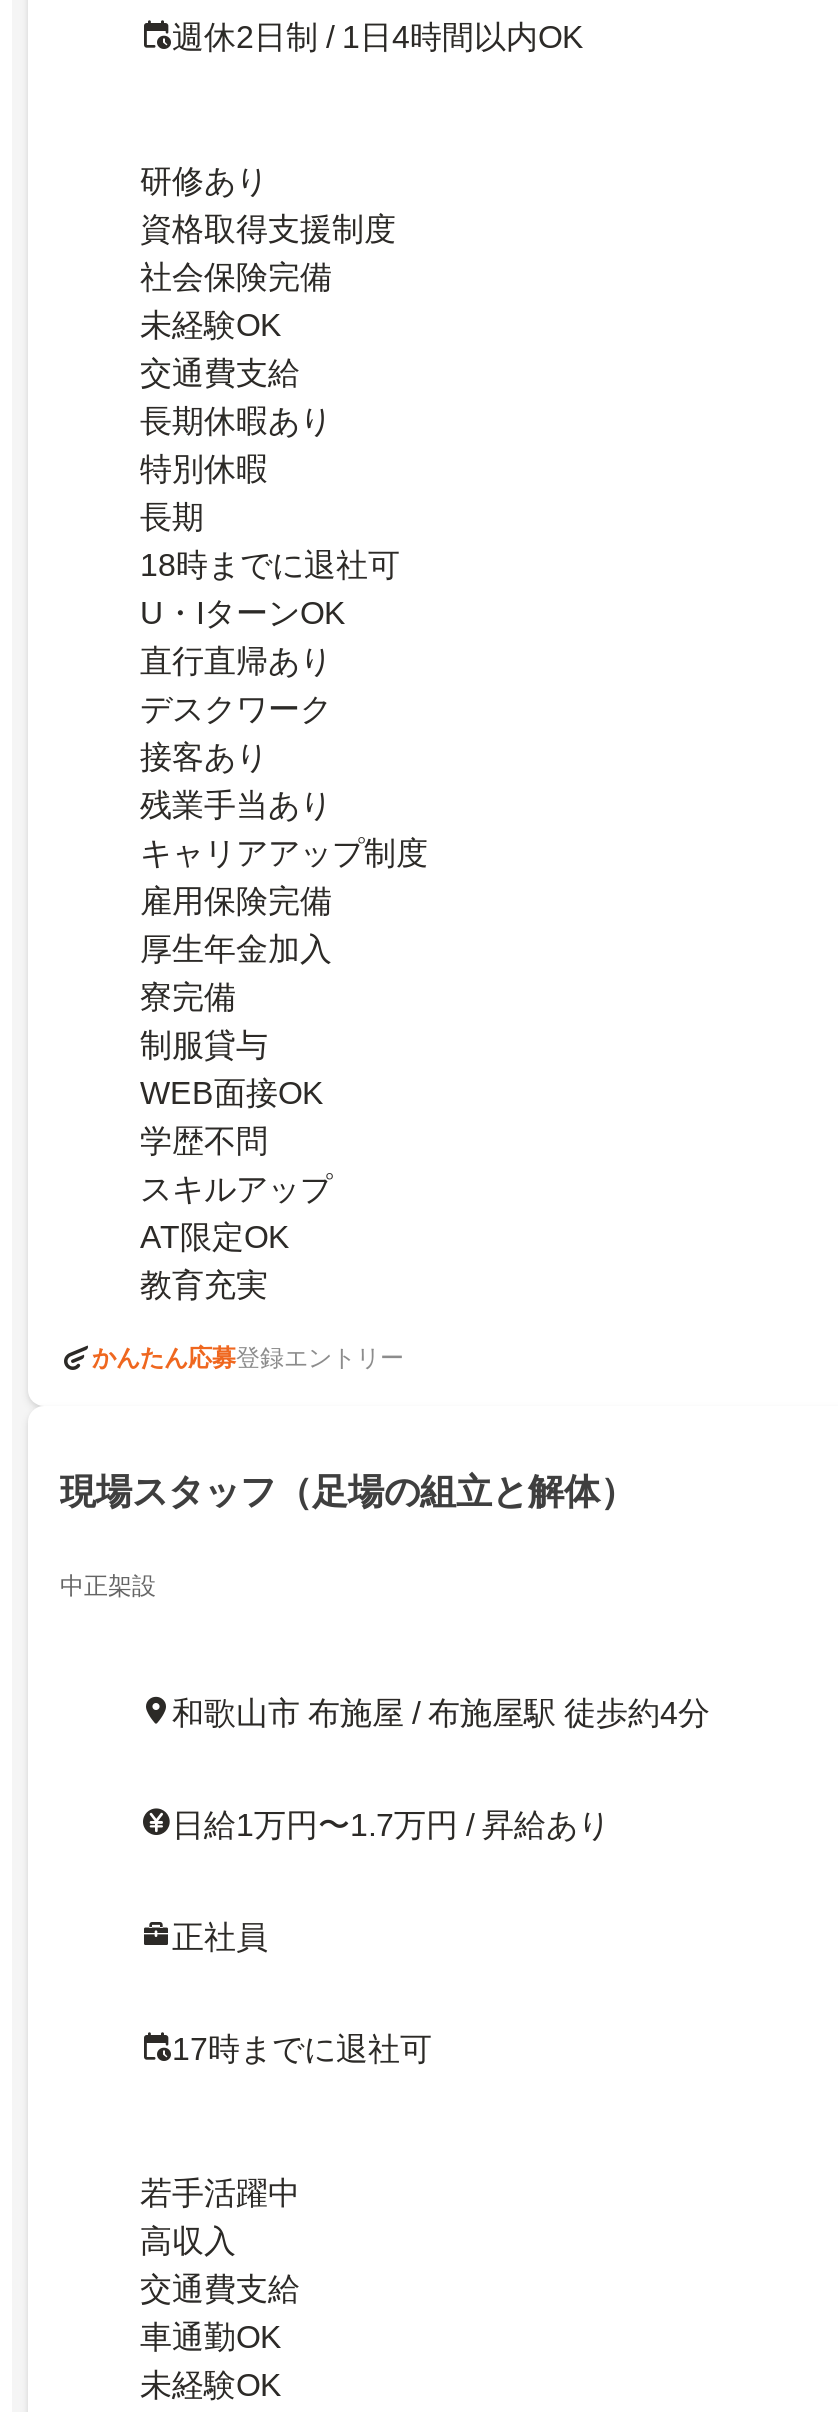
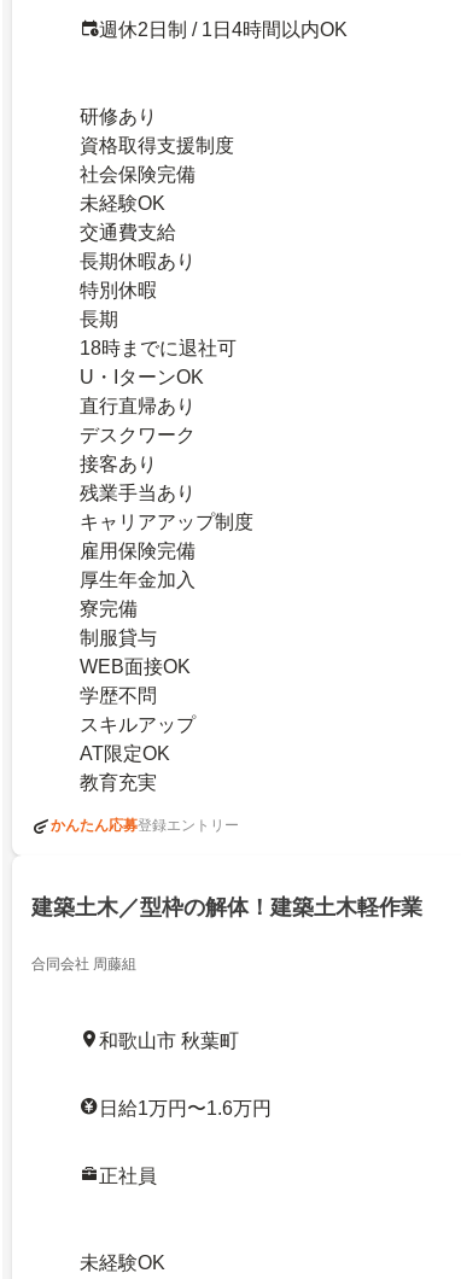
- 現場スタッフ（足場の組立と解体）
+ 建築土木／型枠の解体！建築土木軽作業

- 中正架設
+ 合同会社 周藤組

- 和歌山市 布施屋 / 布施屋駅 徒歩約4分
+ 和歌山市 秋葉町

- 日給1万円〜1.7万円 / 昇給あり
+ 日給1万円〜1.6万円

- 17時までに退社可

- 若手活躍中
- 高収入
- 交通費支給
- 車通勤OK
